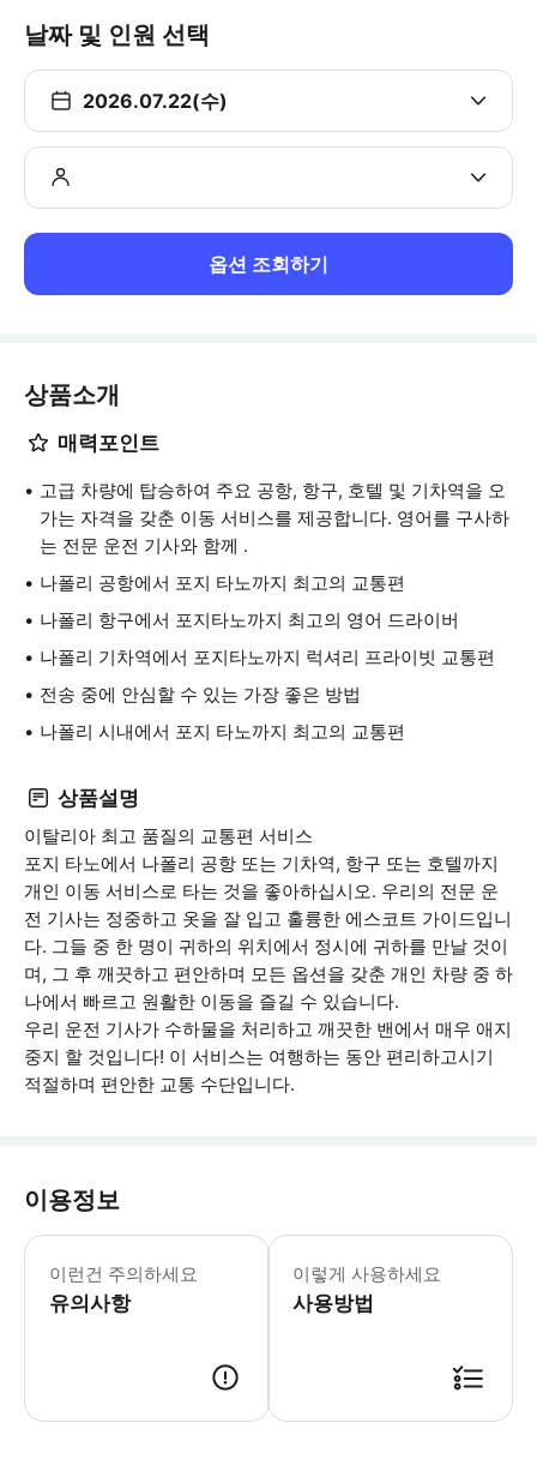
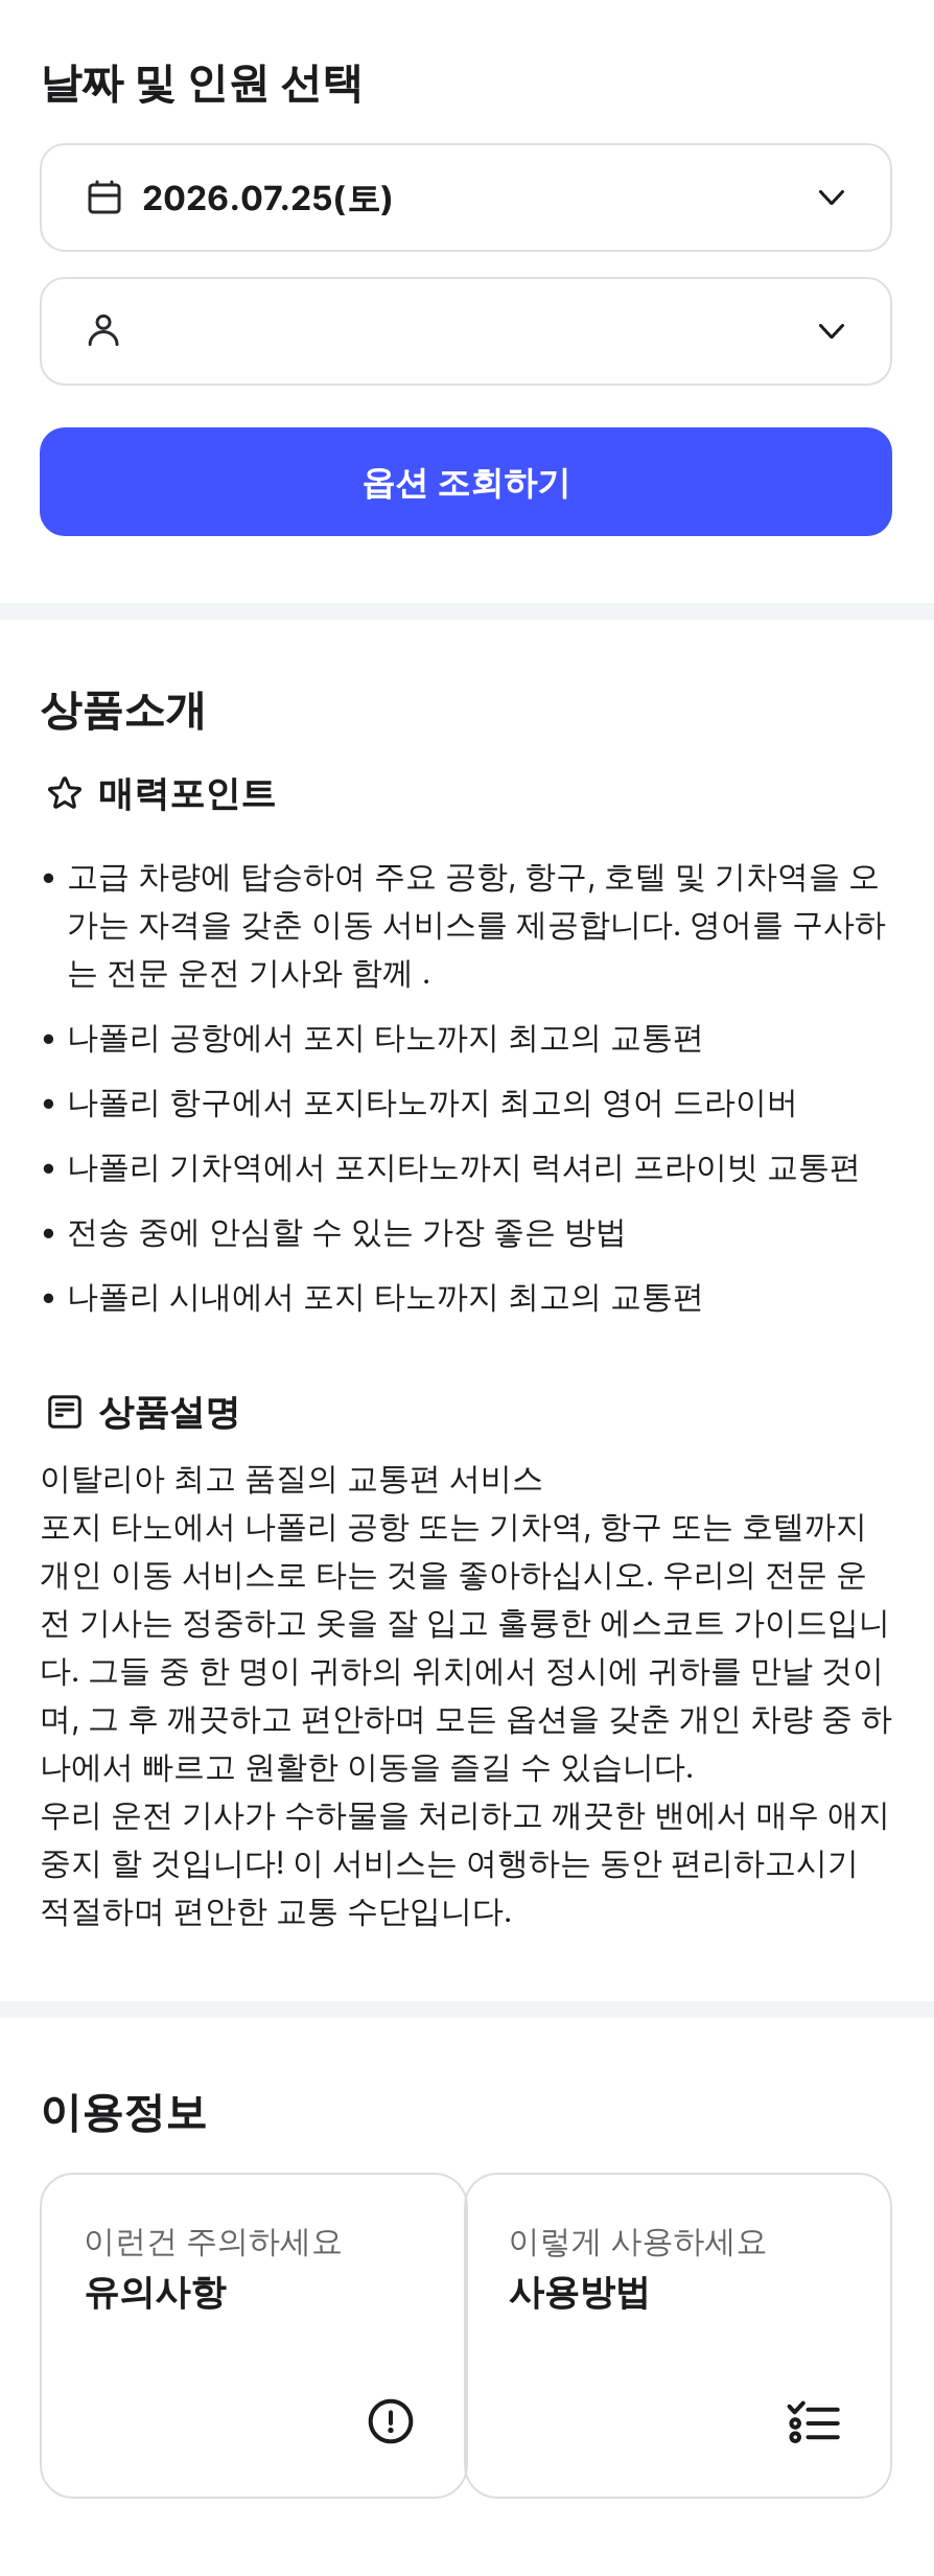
- 2026.07.22(수)
+ 2026.07.25(토)
